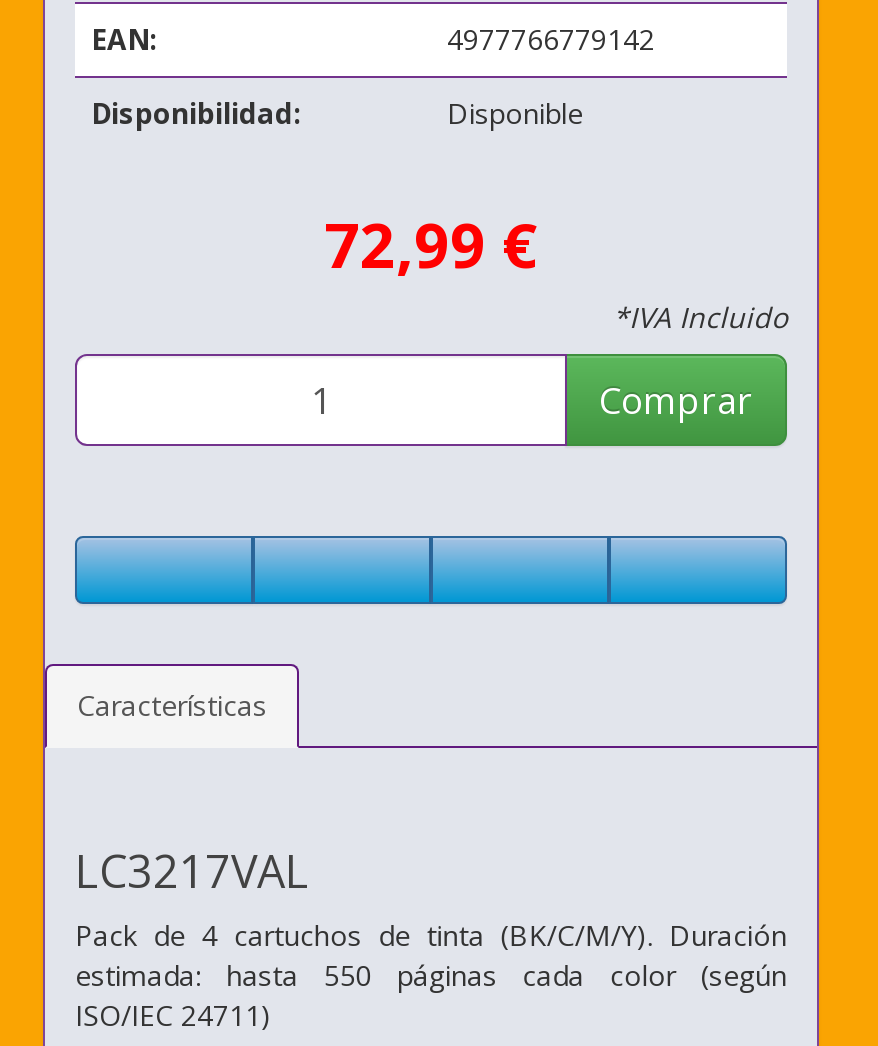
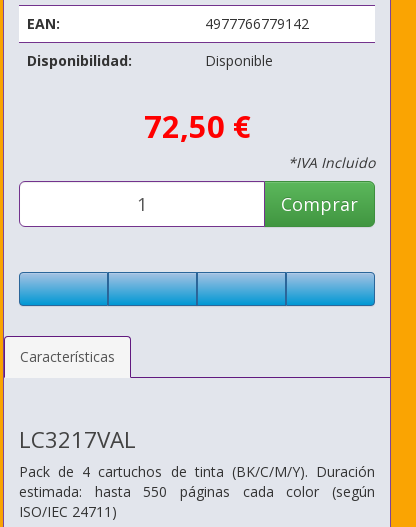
- 72,99 €
+ 72,50 €
